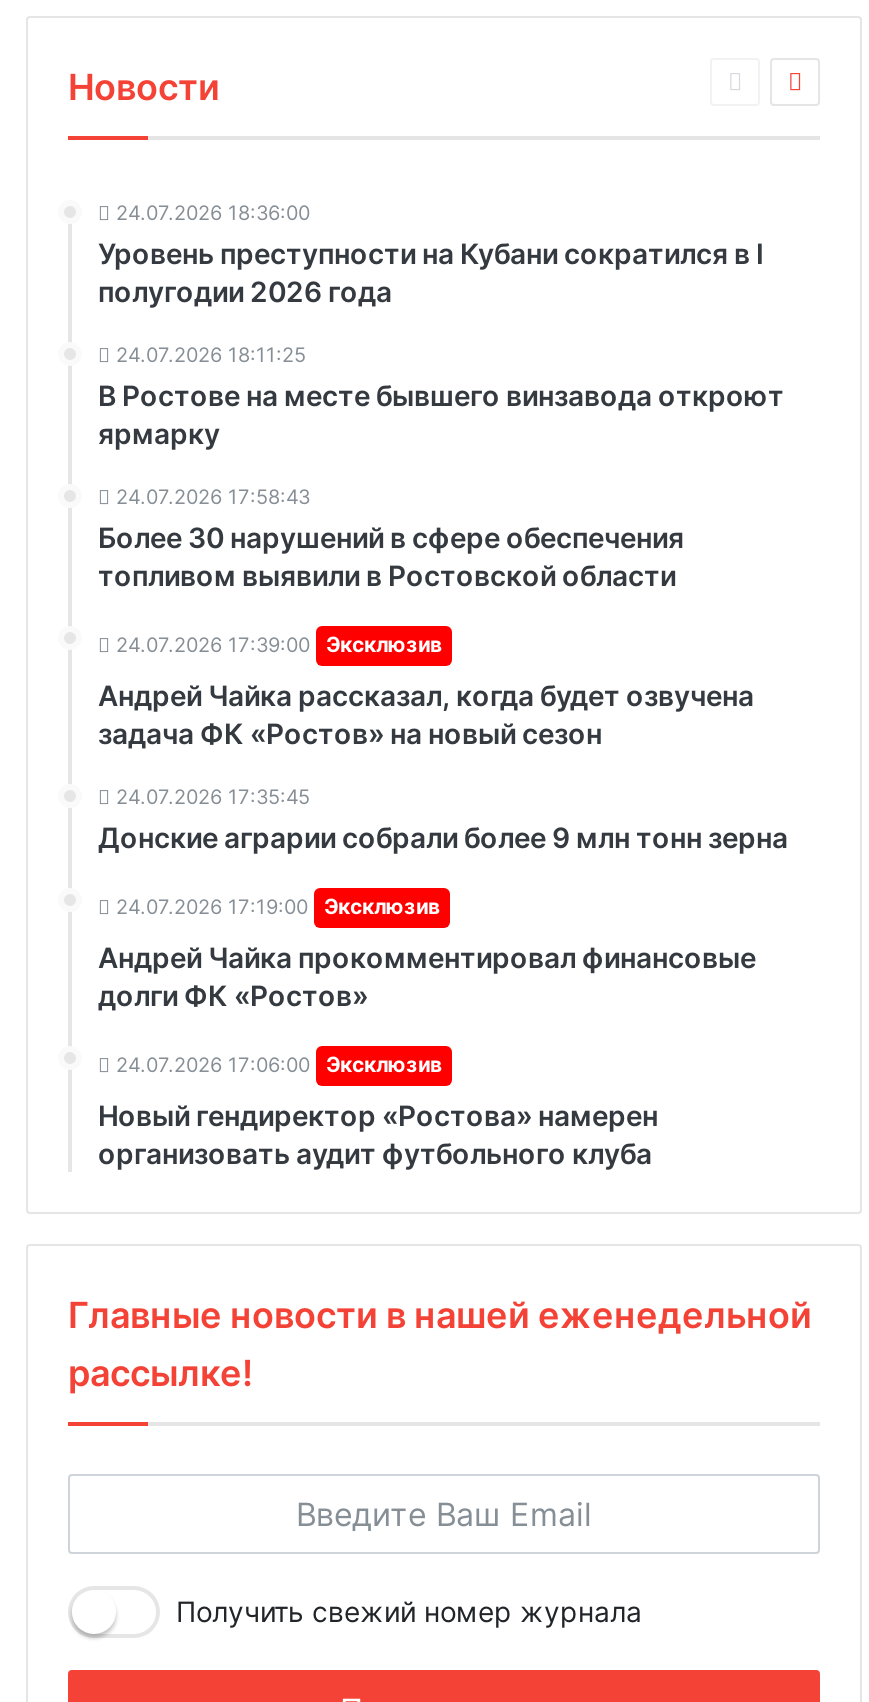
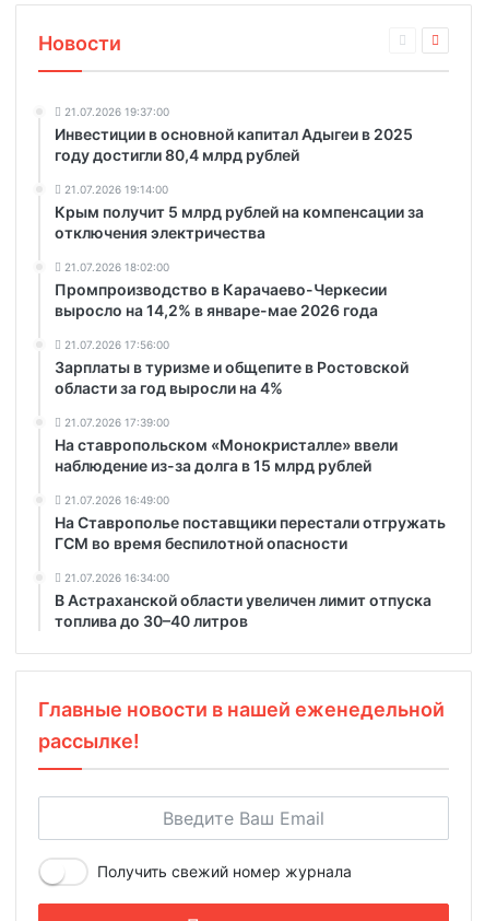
- 24.07.2026 18:36:00
- Уровень преступности на Кубани сократился в I
- полугодии 2026 года
- 24.07.2026 18:11:25
- В Ростове на месте бывшего винзавода откроют
- ярмарку
- 24.07.2026 17:58:43
- Более 30 нарушений в сфере обеспечения
- топливом выявили в Ростовской области
- 24.07.2026 17:39:00
- Эксклюзив
- Андрей Чайка рассказал, когда будет озвучена
- задача ФК «Ростов» на новый сезон
- 24.07.2026 17:35:45
- Донские аграрии собрали более 9 млн тонн зерна
- 24.07.2026 17:19:00
- Эксклюзив
- Андрей Чайка прокомментировал финансовые
- долги ФК «Ростов»
- 24.07.2026 17:06:00
- Эксклюзив
- Новый гендиректор «Ростова» намерен
- организовать аудит футбольного клуба
+ 21.07.2026 19:37:00
+ Инвестиции в основной капитал Адыгеи в 2025
+ году достигли 80,4 млрд рублей
+ 21.07.2026 19:14:00
+ Крым получит 5 млрд рублей на компенсации за
+ отключения электричества
+ 21.07.2026 18:02:00
+ Промпроизводство в Карачаево-Черкесии
+ выросло на 14,2% в январе-мае 2026 года
+ 21.07.2026 17:56:00
+ Зарплаты в туризме и общепите в Ростовской
+ области за год выросли на 4%
+ 21.07.2026 17:39:00
+ На ставропольском «Монокристалле» ввели
+ наблюдение из-за долга в 15 млрд рублей
+ 21.07.2026 16:49:00
+ На Ставрополье поставщики перестали отгружать
+ ГСМ во время беспилотной опасности
+ 21.07.2026 16:34:00
+ В Астраханской области увеличен лимит отпуска
+ топлива до 30–40 литров
